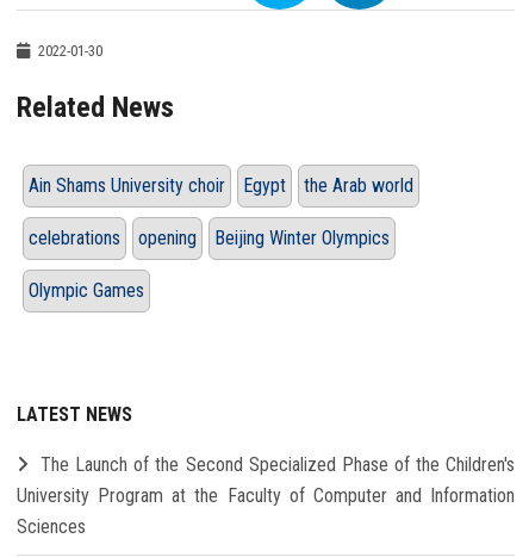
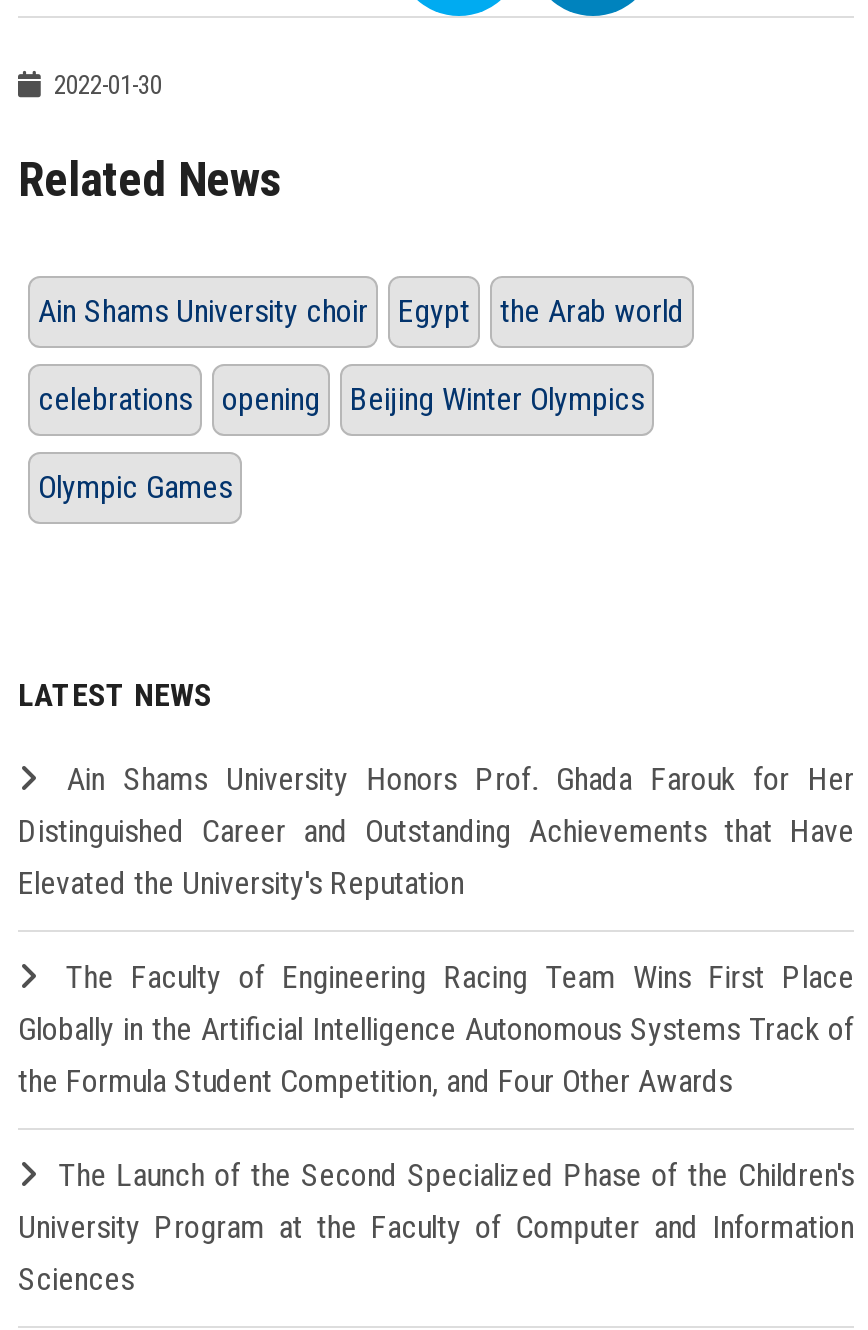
+ Ain Shams University Honors Prof. Ghada Farouk for Her
+ Distinguished Career and Outstanding Achievements that Have
+ Elevated the University's Reputation
+ The Faculty of Engineering Racing Team Wins First Place
+ Globally in the Artificial Intelligence Autonomous Systems Track of
+ the Formula Student Competition, and Four Other Awards
